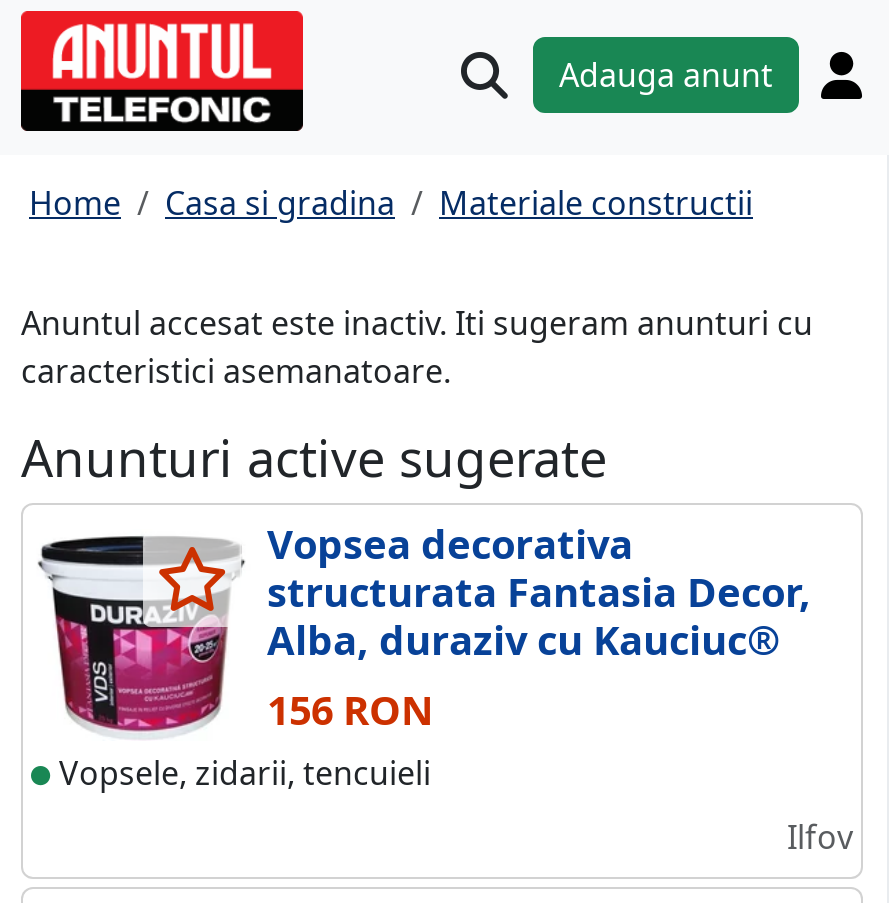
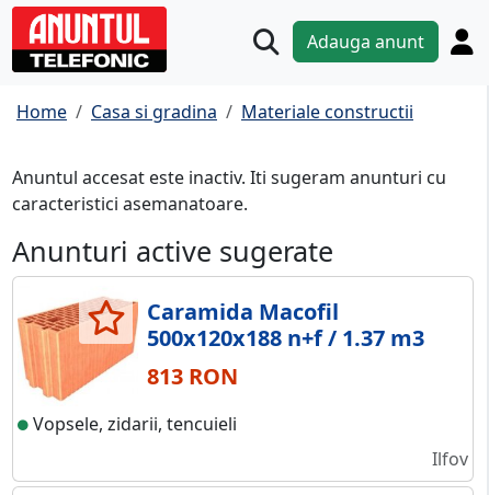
- [image]
- Vopsea decorativa
- structurata Fantasia Decor,
- Alba, duraziv cu Kauciuc®
- 156 RON
+ [image]
+ Caramida Macofil
+ 500x120x188 n+f / 1.37 m3
+ 813 RON
